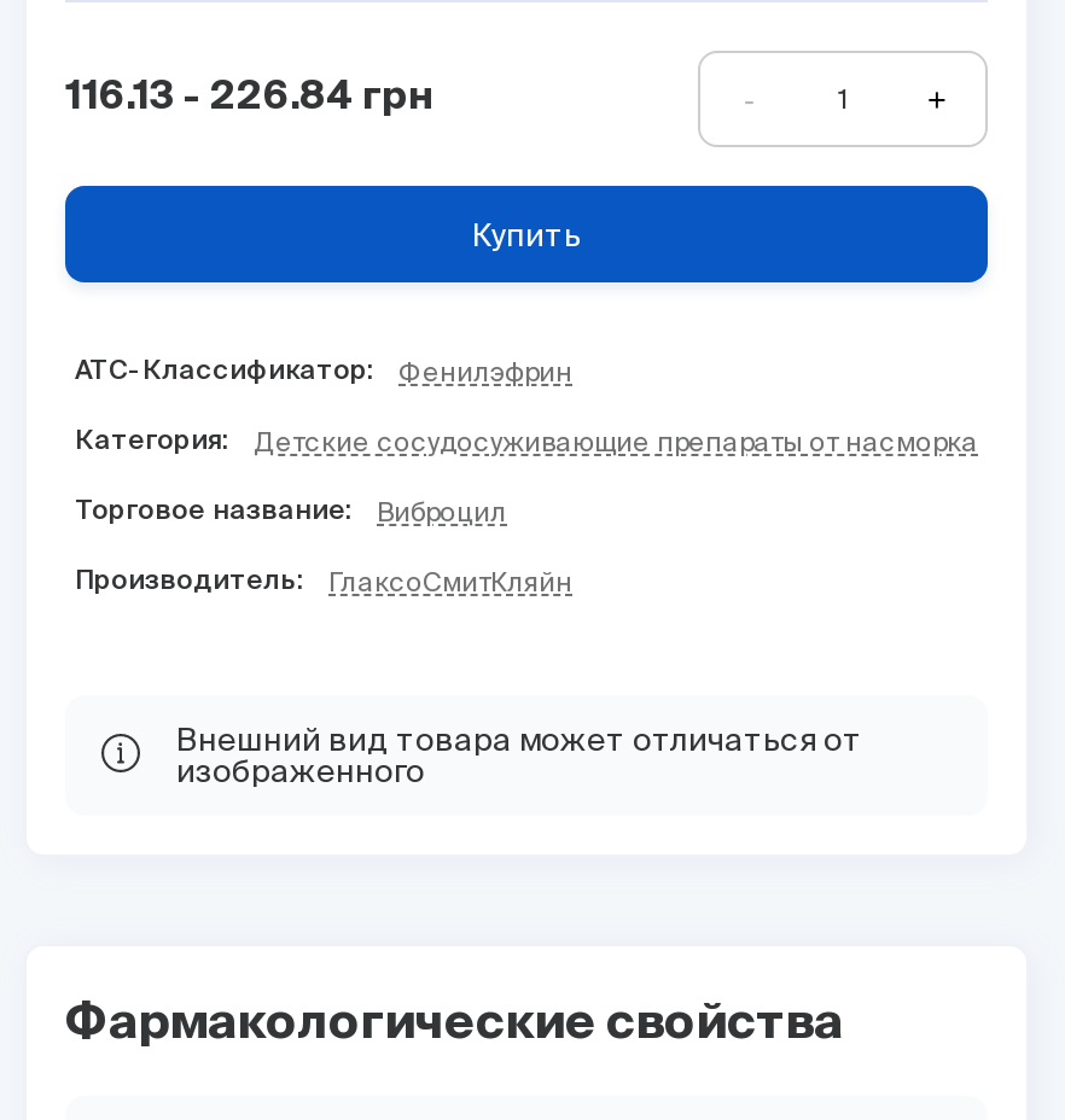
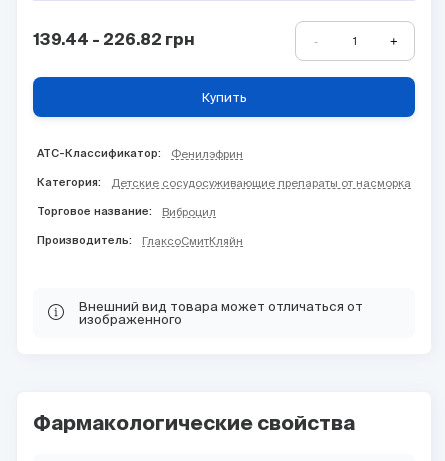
- 116.13 - 226.84 грн
+ 139.44 - 226.82 грн
